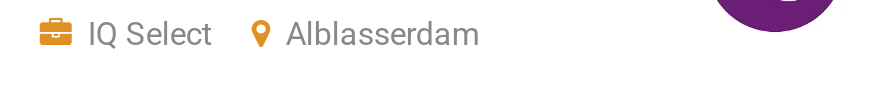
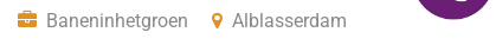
- IQ Select
+ Baneninhetgroen
